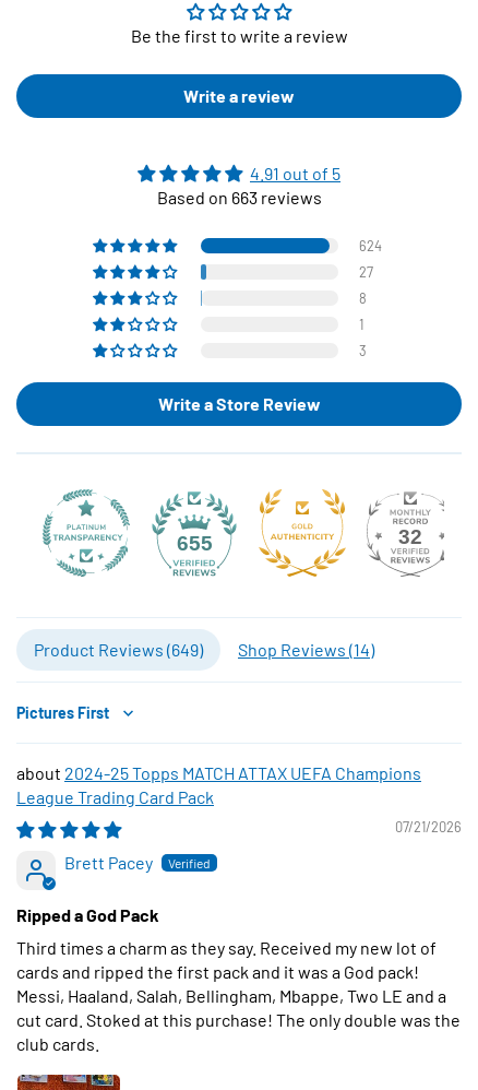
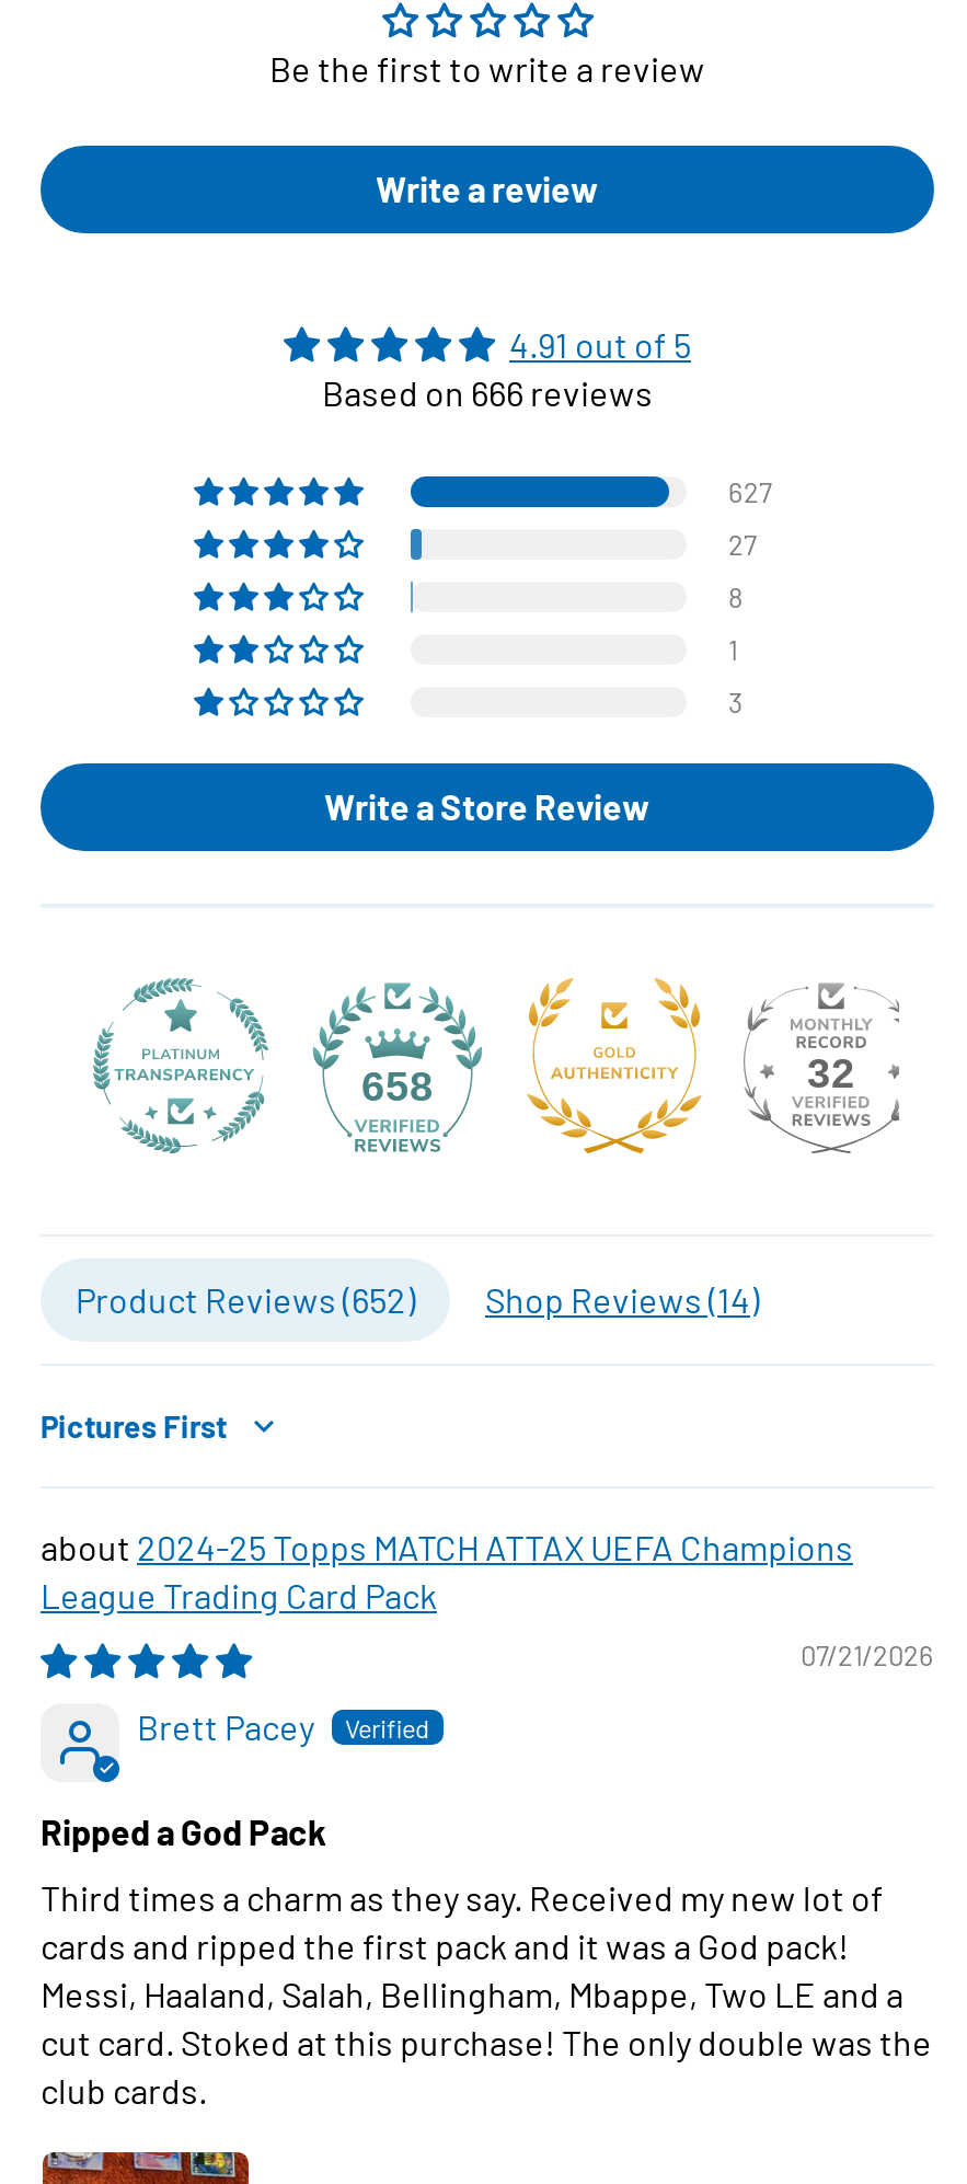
- Based on 663 reviews
+ Based on 666 reviews

- 624
+ 627

- 655
+ 658

- Product Reviews (649)
+ Product Reviews (652)
